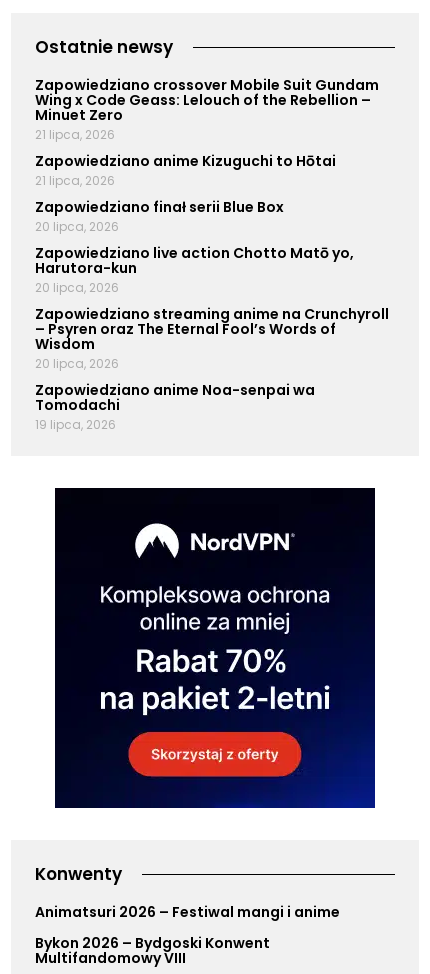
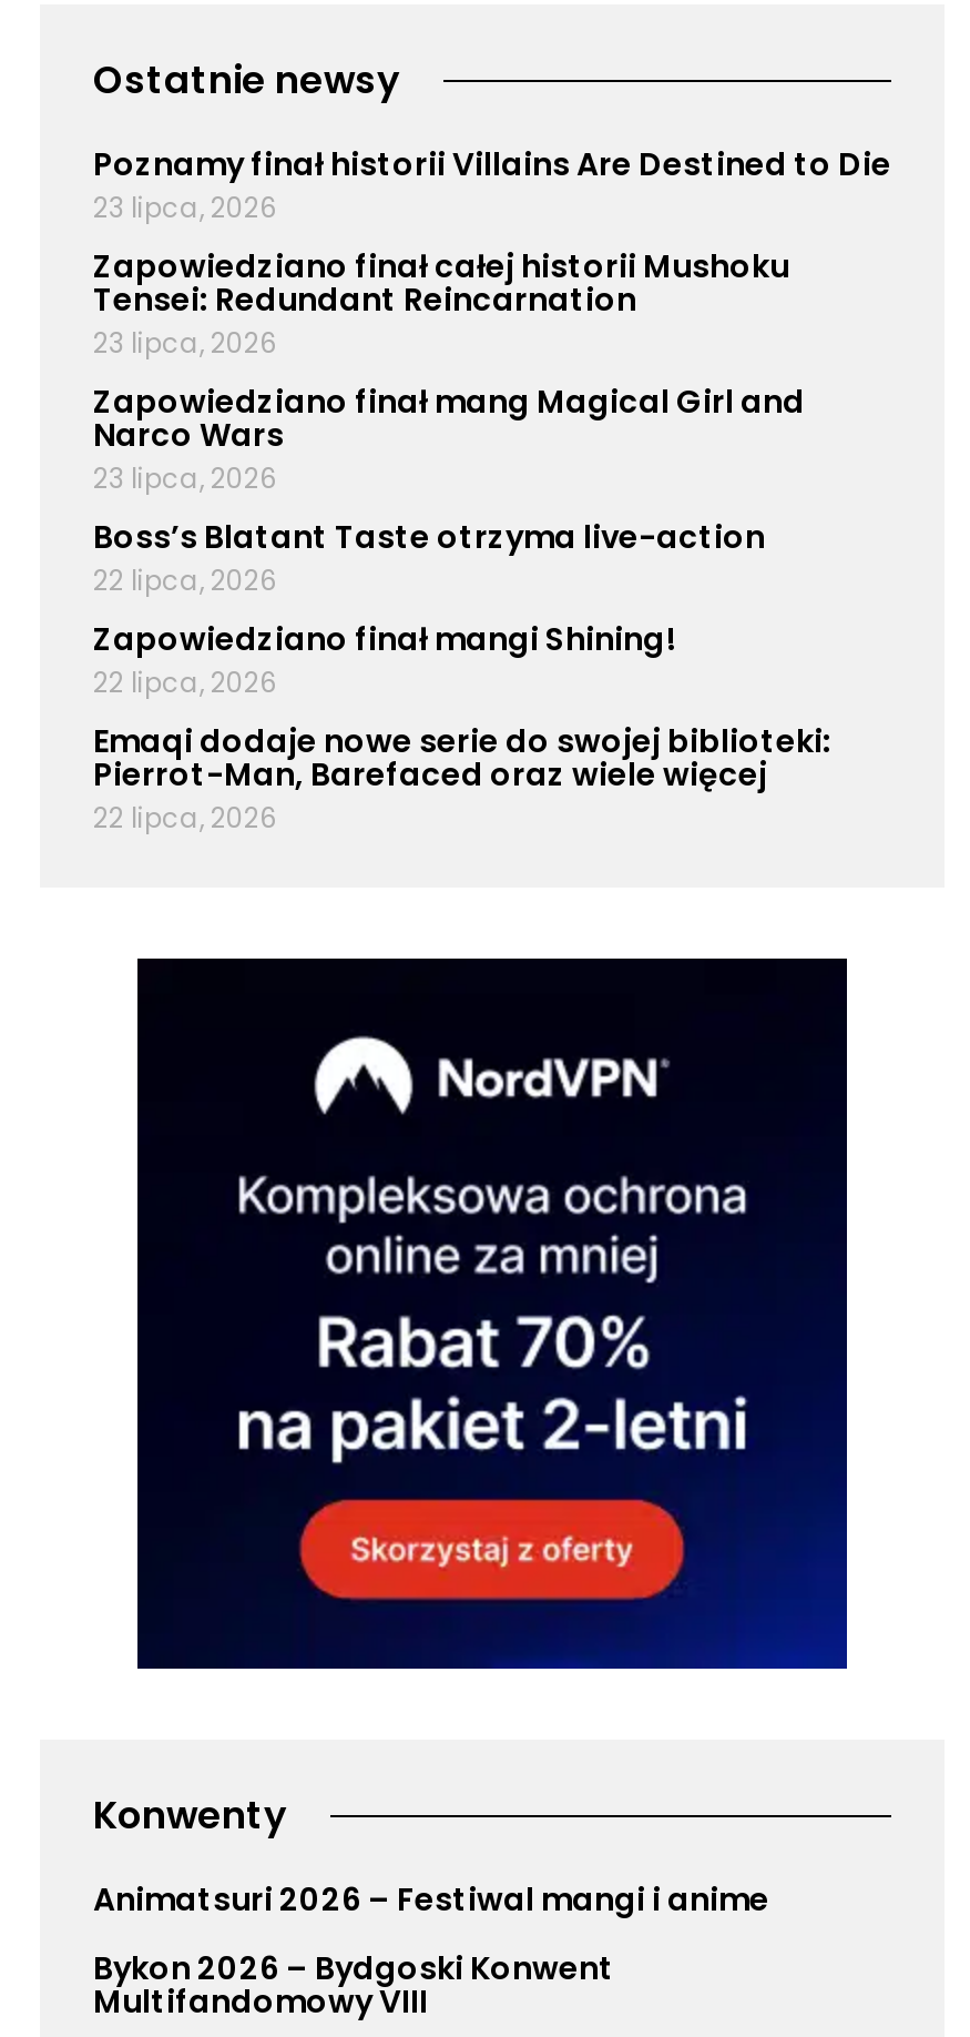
- Zapowiedziano crossover Mobile Suit Gundam
- Wing x Code Geass: Lelouch of the Rebellion –
- Minuet Zero
- 21 lipca, 2026
- Zapowiedziano anime Kizuguchi to Hōtai
- 21 lipca, 2026
- Zapowiedziano finał serii Blue Box
- 20 lipca, 2026
- Zapowiedziano live action Chotto Matō yo,
- Harutora-kun
- 20 lipca, 2026
- Zapowiedziano streaming anime na Crunchyroll
- – Psyren oraz The Eternal Fool’s Words of
- Wisdom
- 20 lipca, 2026
- Zapowiedziano anime Noa-senpai wa
- Tomodachi
- 19 lipca, 2026
+ Poznamy finał historii Villains Are Destined to Die
+ 23 lipca, 2026
+ Zapowiedziano finał całej historii Mushoku
+ Tensei: Redundant Reincarnation
+ 23 lipca, 2026
+ Zapowiedziano finał mang Magical Girl and
+ Narco Wars
+ 23 lipca, 2026
+ Boss’s Blatant Taste otrzyma live-action
+ 22 lipca, 2026
+ Zapowiedziano finał mangi Shining!
+ 22 lipca, 2026
+ Emaqi dodaje nowe serie do swojej biblioteki:
+ Pierrot-Man, Barefaced oraz wiele więcej
+ 22 lipca, 2026
